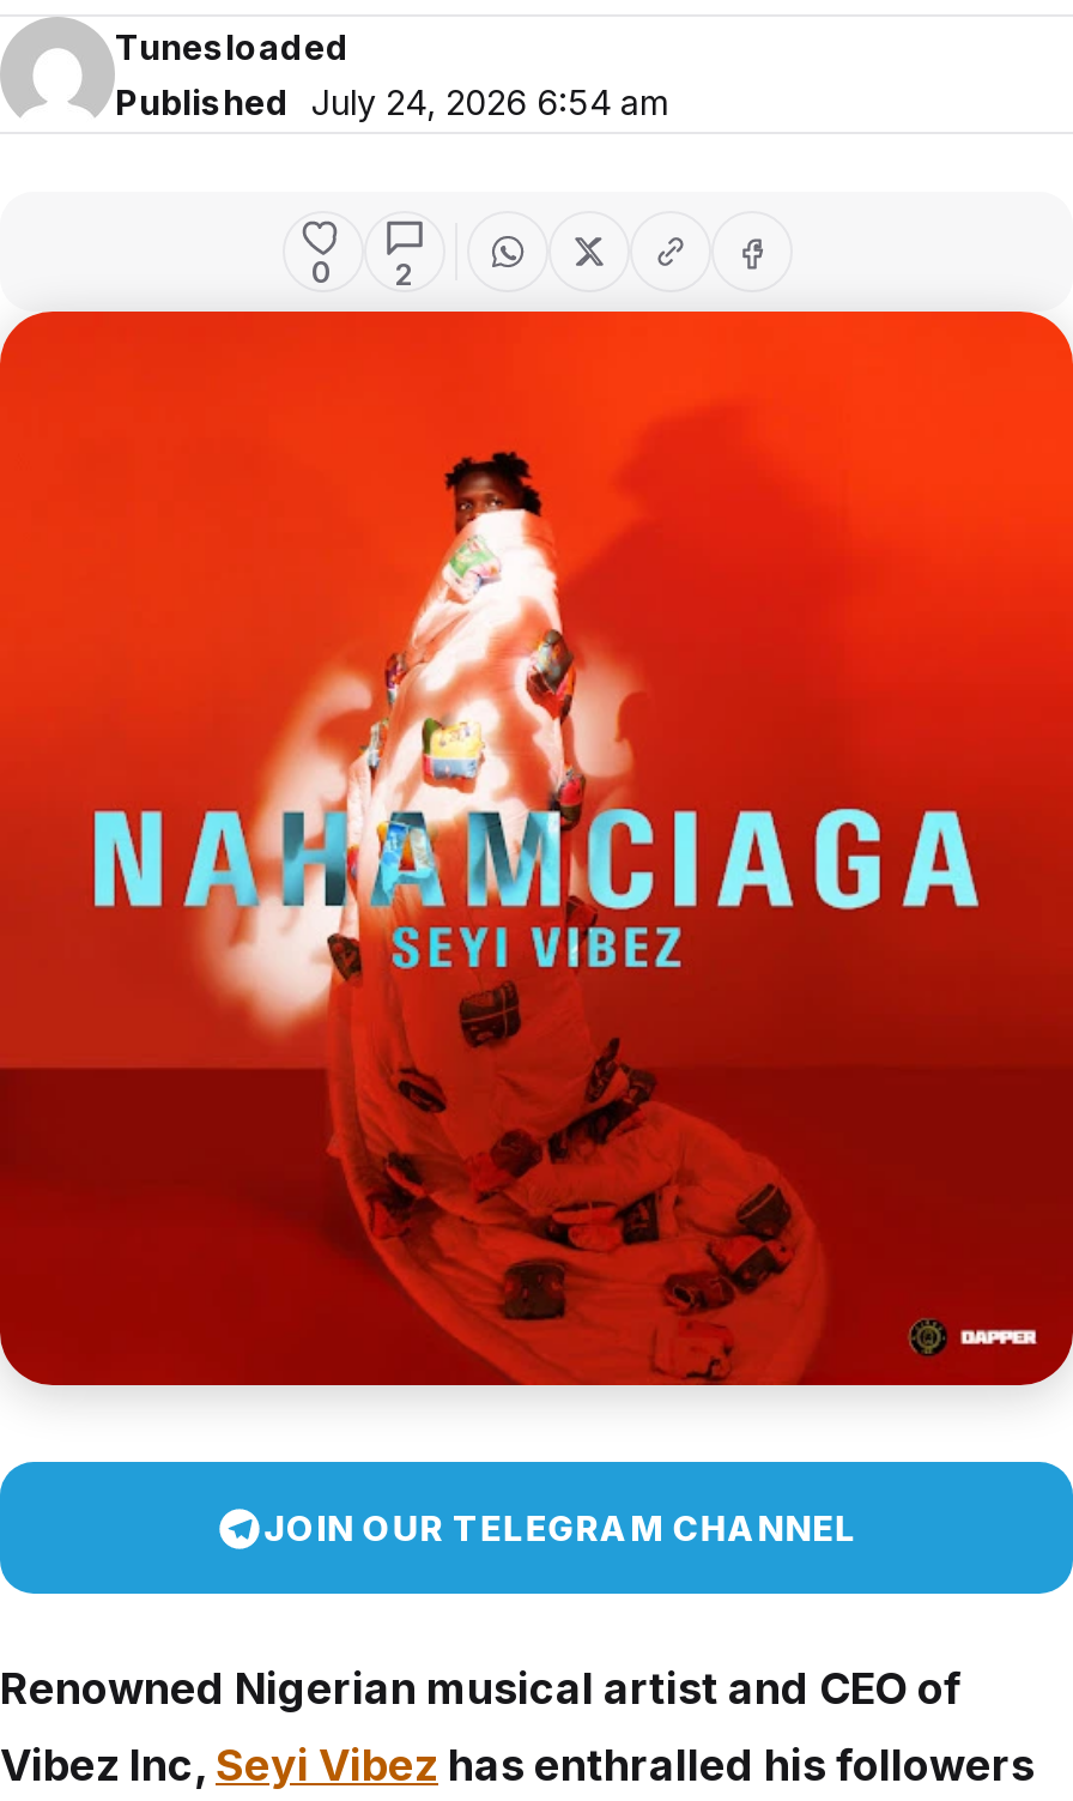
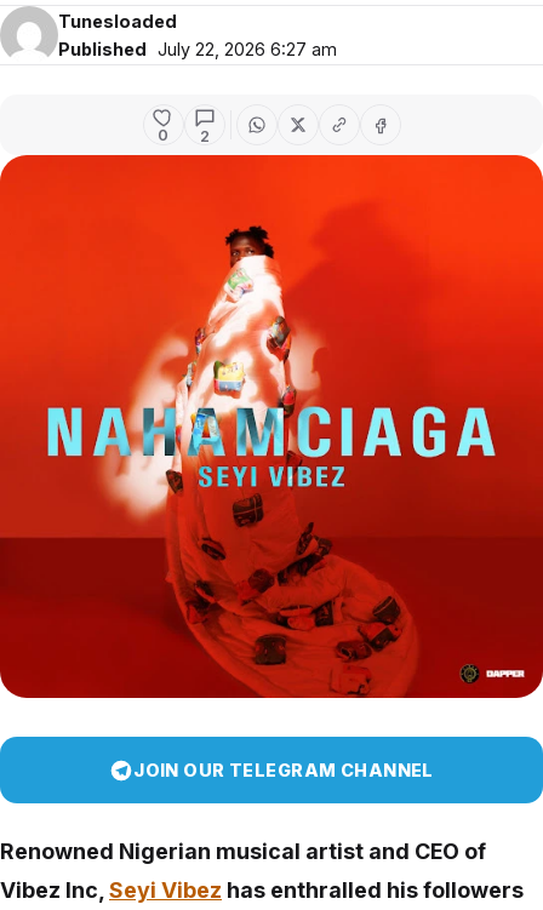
- Published July 24, 2026 6:54 am
+ Published July 22, 2026 6:27 am
